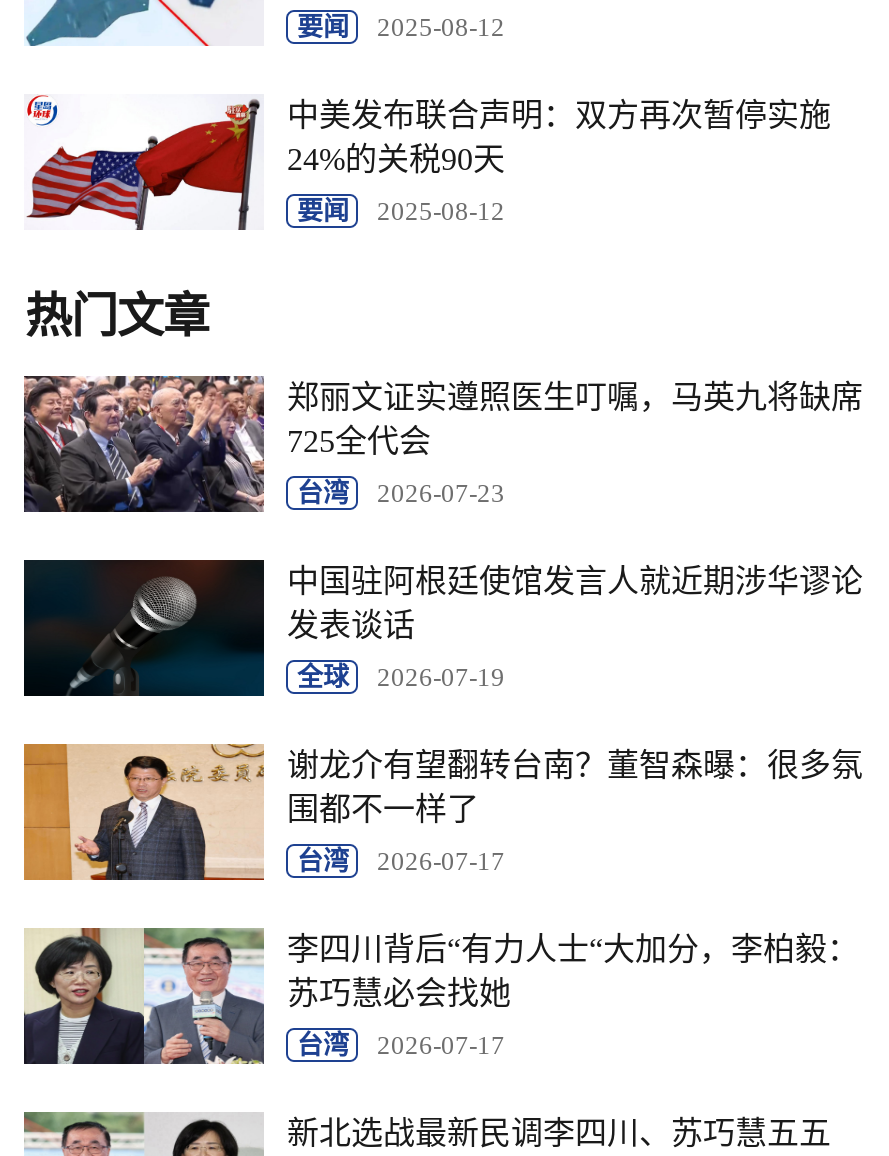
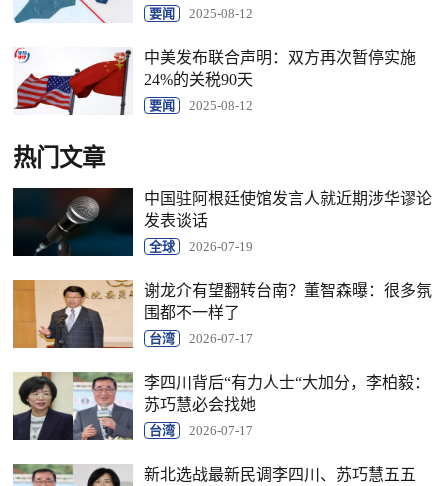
- [image]
- 郑丽文证实遵照医生叮嘱，马英九将缺席
- 725全代会
- 台湾
- 2026-07-23
